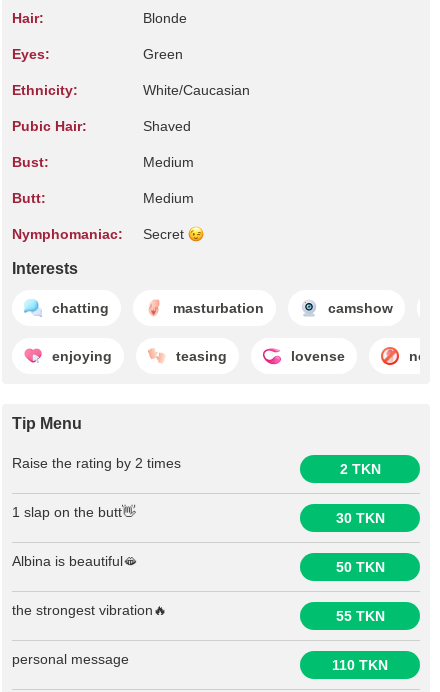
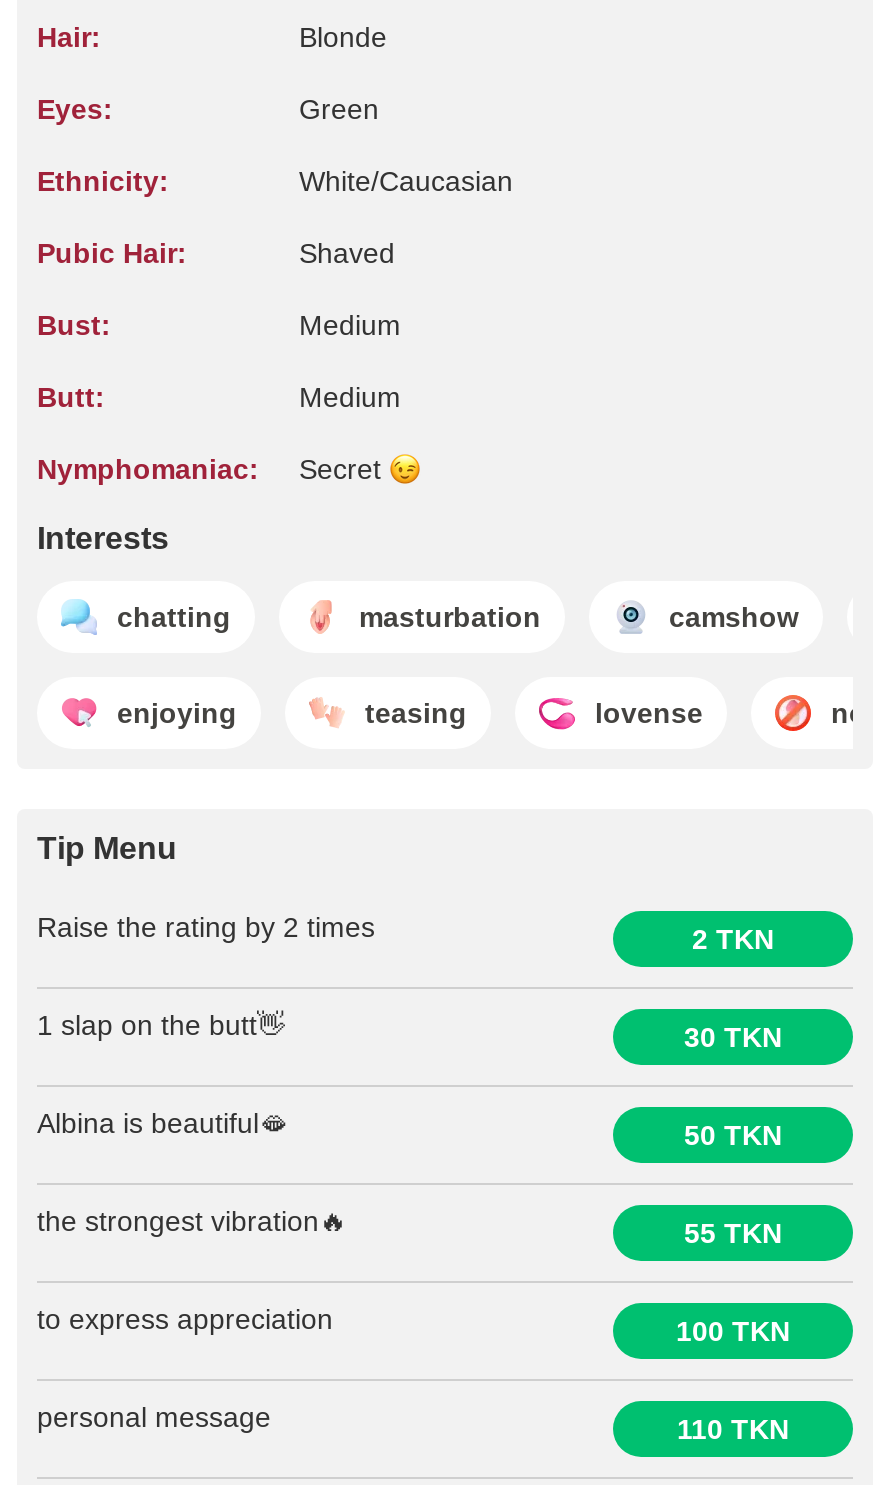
+ to express appreciation
+ 100 TKN
